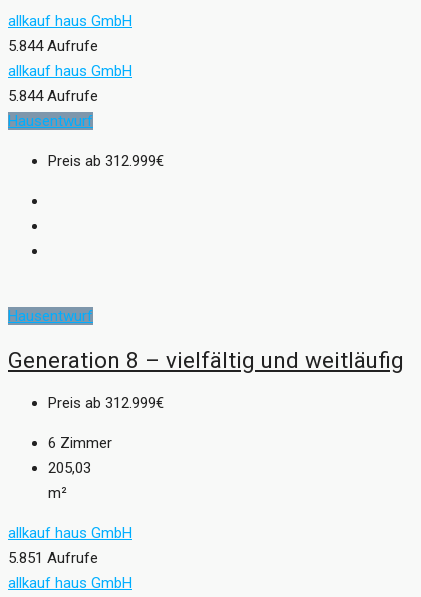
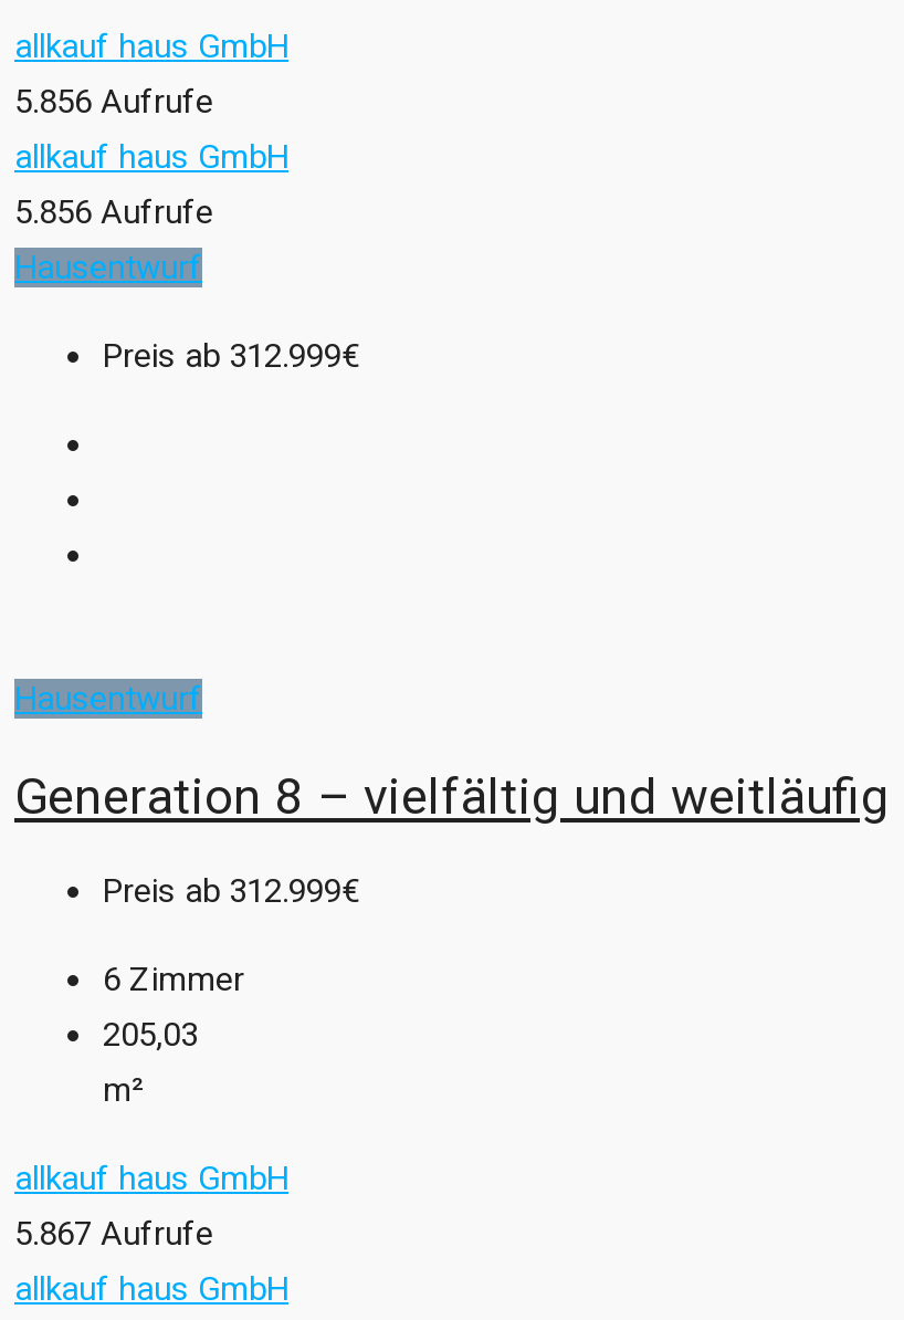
- 5.844 Aufrufe
+ 5.856 Aufrufe

- 5.844 Aufrufe
+ 5.856 Aufrufe

- 5.851 Aufrufe
+ 5.867 Aufrufe
